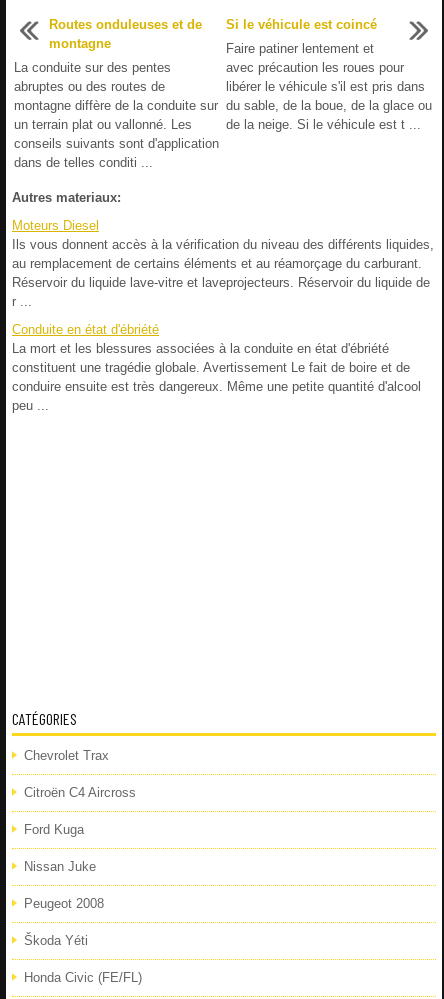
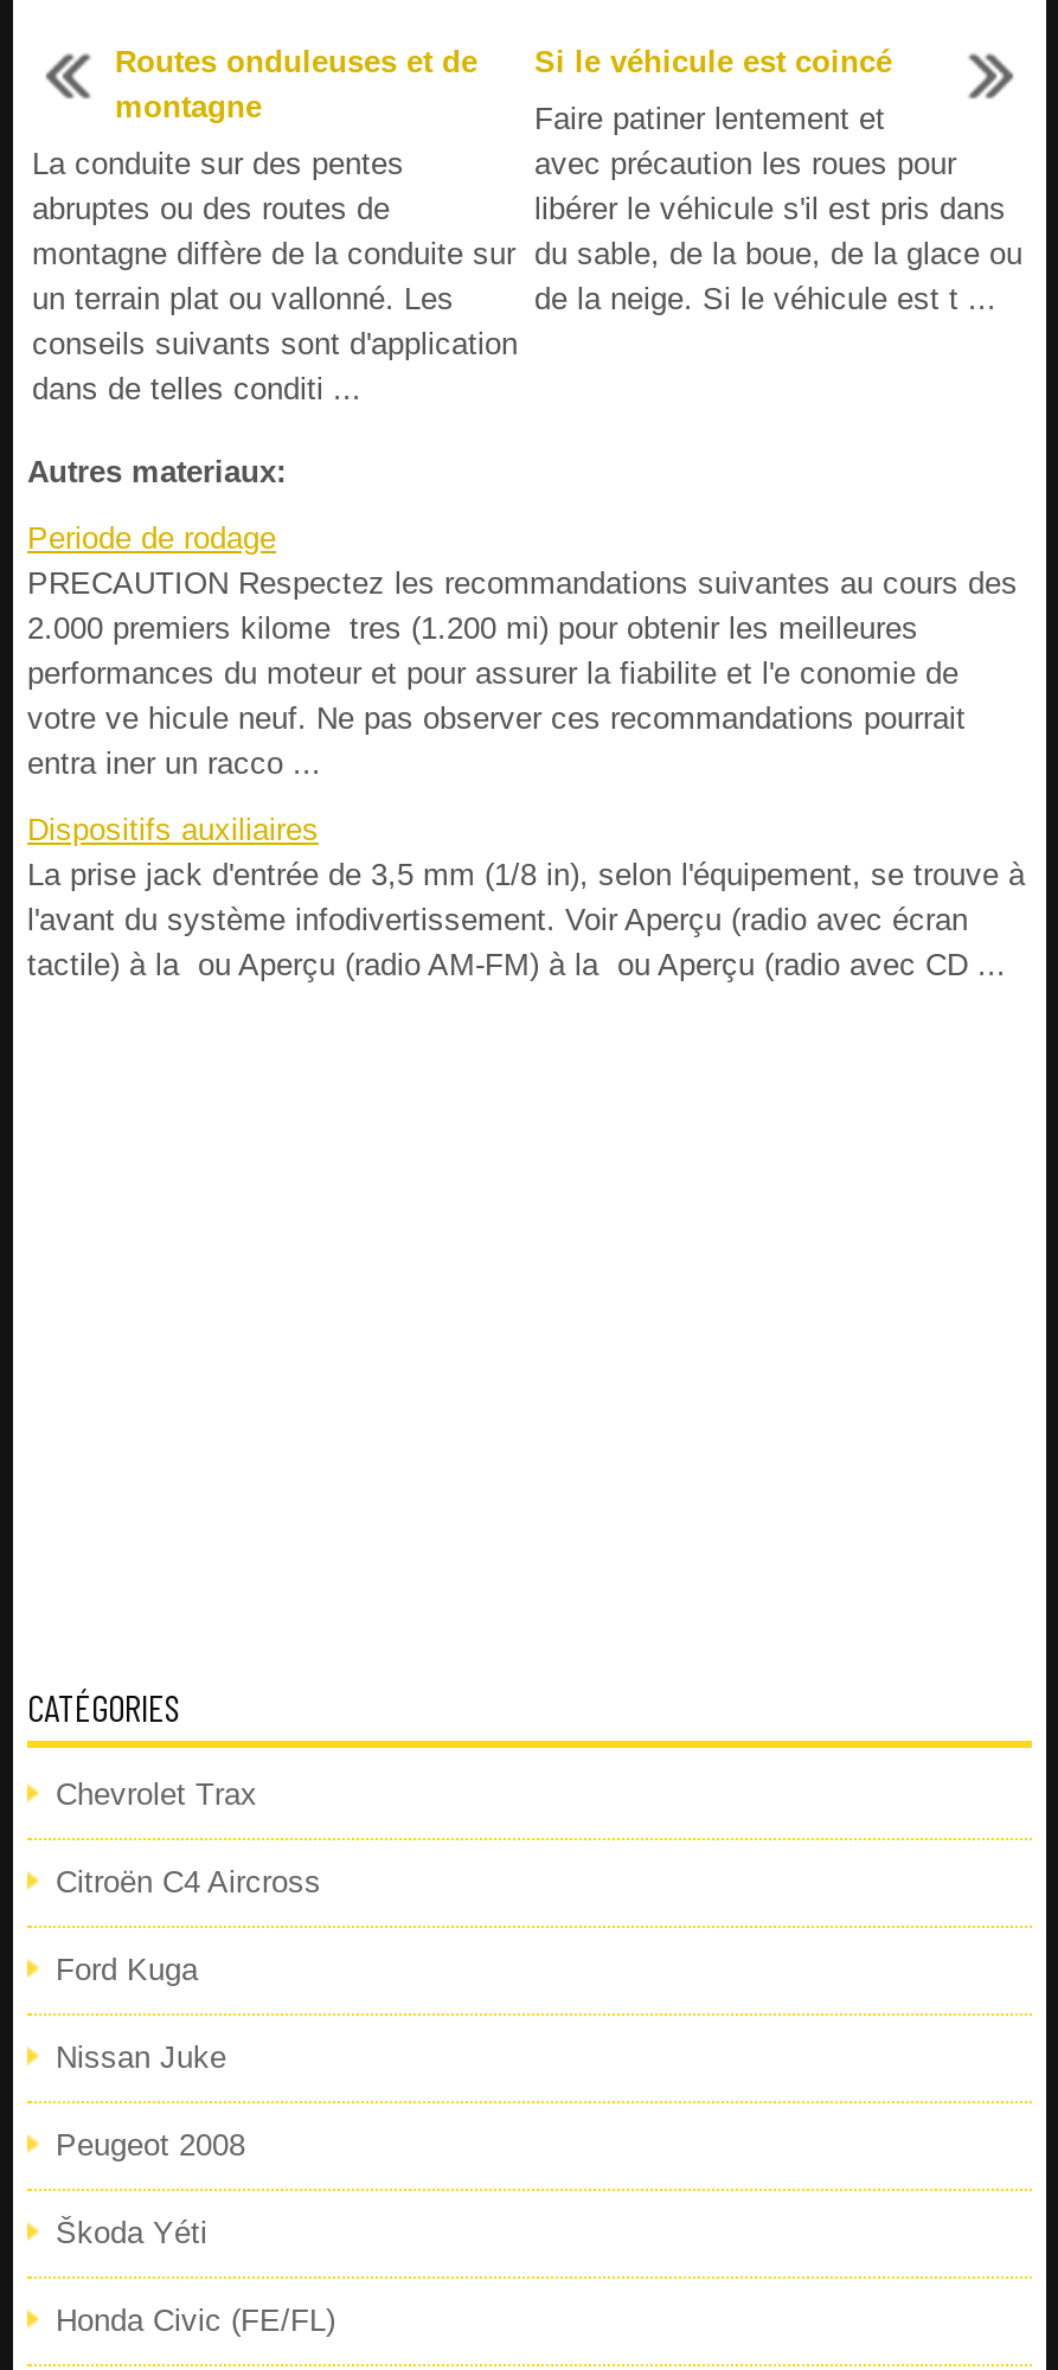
- Moteurs Diesel
- Ils vous donnent accès à la vérification du niveau des différents liquides,
- au remplacement de certains éléments et au réamorçage du carburant.
- Réservoir du liquide lave-vitre et laveprojecteurs. Réservoir du liquide de
- r ...
+ Periode de rodage
+ PRECAUTION Respectez les recommandations suivantes au cours des
+ 2.000 premiers kilome tres (1.200 mi) pour obtenir les meilleures
+ performances du moteur et pour assurer la fiabilite et l'e conomie de
+ votre ve hicule neuf. Ne pas observer ces recommandations pourrait
+ entra iner un racco ...

- Conduite en état d'ébriété
- La mort et les blessures associées à la conduite en état d'ébriété
- constituent une tragédie globale. Avertissement Le fait de boire et de
- conduire ensuite est très dangereux. Même une petite quantité d'alcool
- peu ...
+ Dispositifs auxiliaires
+ La prise jack d'entrée de 3,5 mm (1/8 in), selon l'équipement, se trouve à
+ l'avant du système infodivertissement. Voir Aperçu (radio avec écran
+ tactile) à la ou Aperçu (radio AM-FM) à la ou Aperçu (radio avec CD ...
